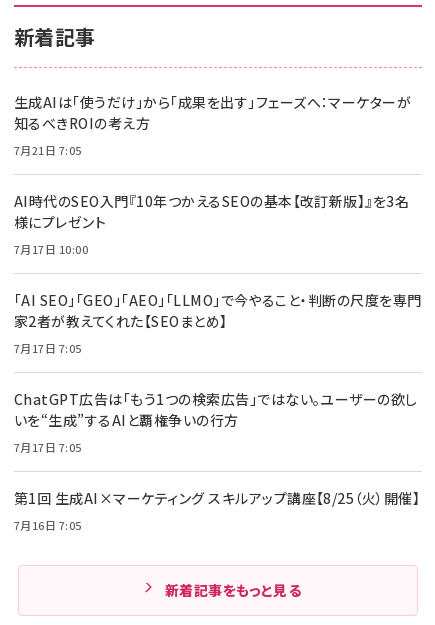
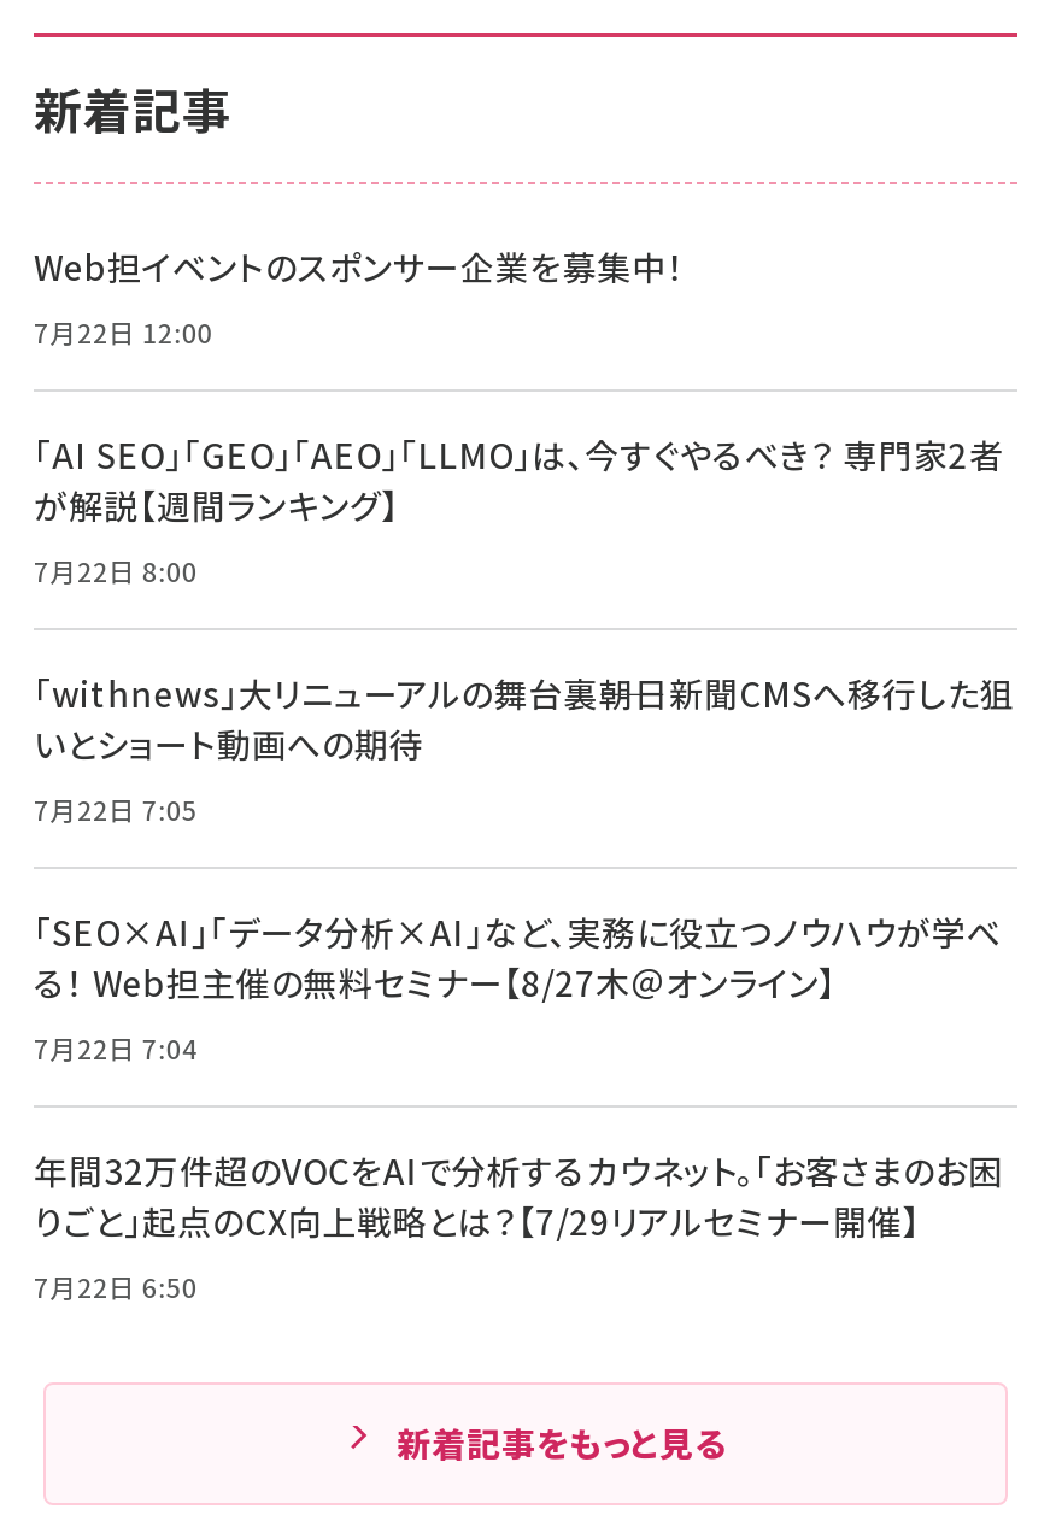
- 生成AIは「使うだけ」から「成果を出す」フェーズへ：マーケターが
- 知るべきROIの考え方
- 7月21日 7:05
+ Web担イベントのスポンサー企業を募集中！
+ 7月22日 12:00

- AI時代のSEO入門『10年つかえるSEOの基本【改訂新版】』を3名
- 様にプレゼント
- 7月17日 10:00
+ 「AI SEO」「GEO」「AEO」「LLMO」は、今すぐやるべき？ 専門家2者
+ が解説【週間ランキング】
+ 7月22日 8:00

- 「AI SEO」「GEO」「AEO」「LLMO」で今やること・判断の尺度を専門
- 家2者が教えてくれた【SEOまとめ】
- 7月17日 7:05
+ 「withnews」大リニューアルの舞台裏――朝日新聞CMSへ移行した狙
+ いとショート動画への期待
+ 7月22日 7:05

- ChatGPT広告は「もう1つの検索広告」ではない。ユーザーの欲し
- いを“生成”するAIと覇権争いの行方
- 7月17日 7:05
+ 「SEO×AI」「データ分析×AI」など、実務に役立つノウハウが学べ
+ る！ Web担主催の無料セミナー【8/27木＠オンライン】
+ 7月22日 7:04

- 第1回 生成AI×マーケティング スキルアップ講座【8/25（火）開催】
- 7月16日 7:05
+ 年間32万件超のVOCをAIで分析するカウネット。「お客さまのお困
+ りごと」起点のCX向上戦略とは？【7/29リアルセミナー開催】
+ 7月22日 6:50
